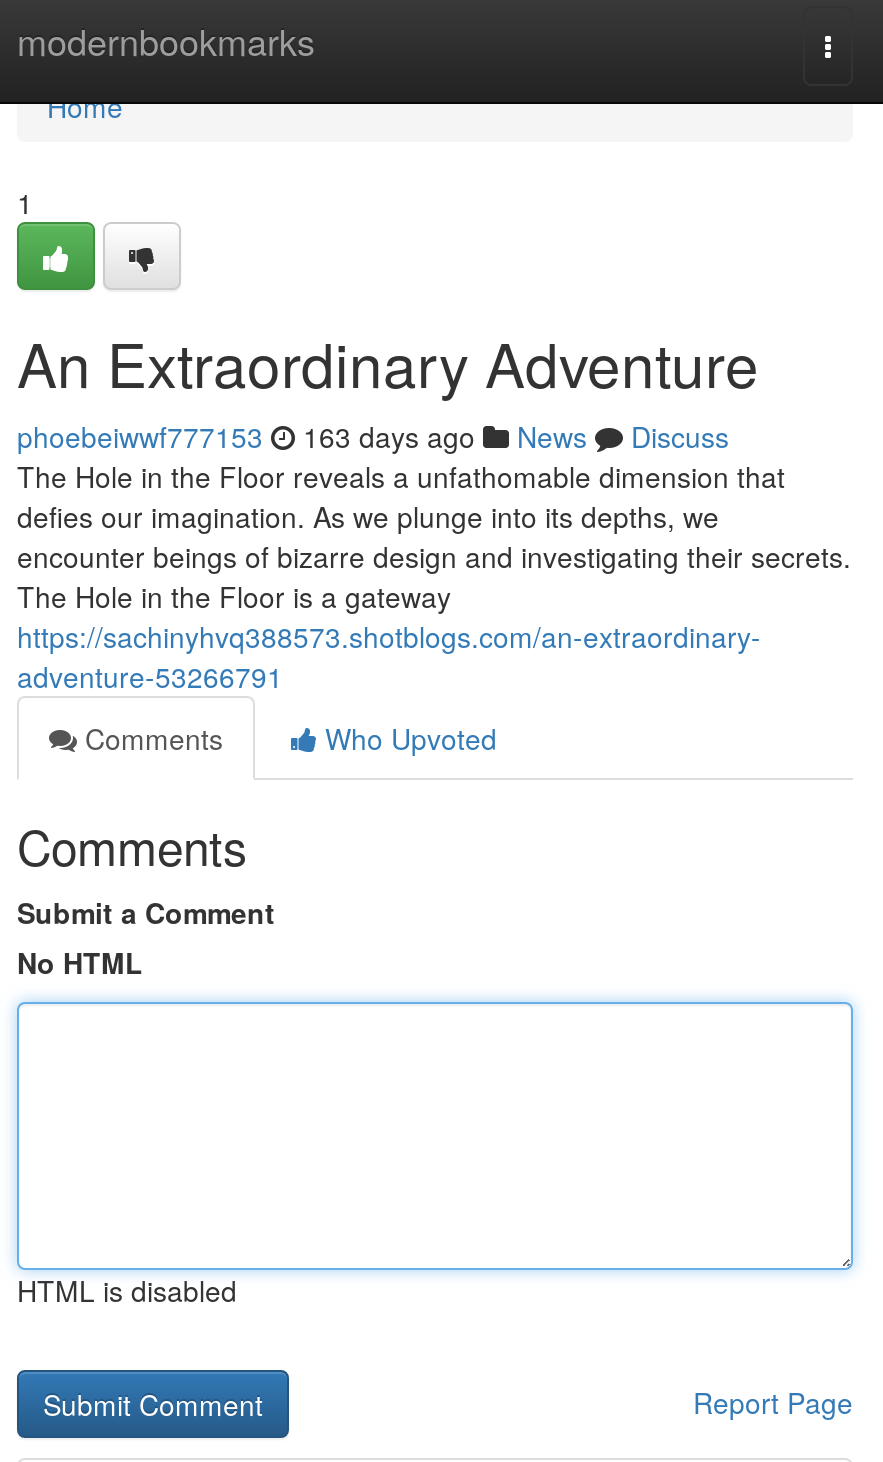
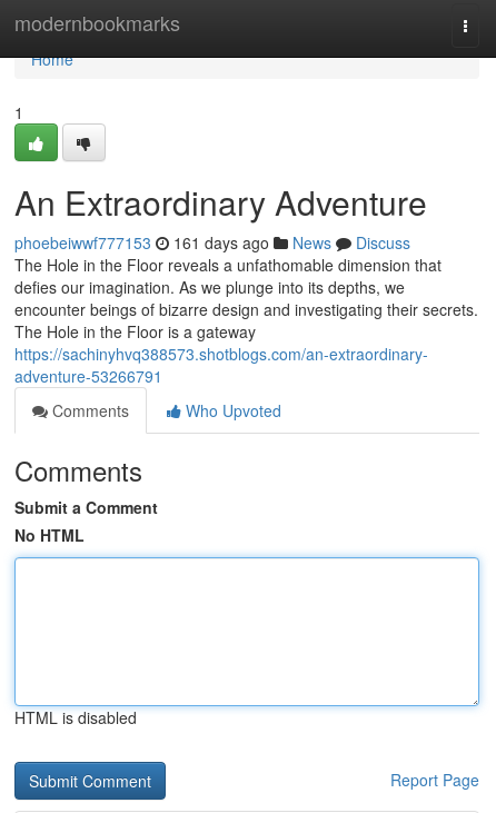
- phoebeiwwf777153 163 days ago News Discuss
+ phoebeiwwf777153 161 days ago News Discuss
